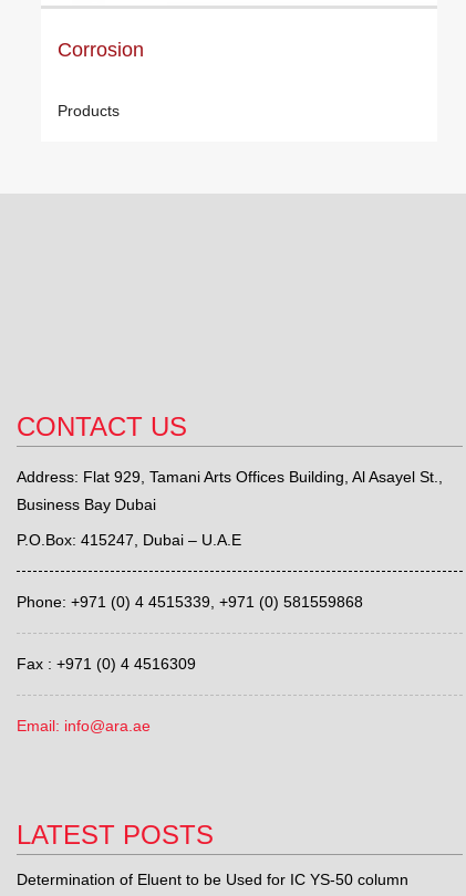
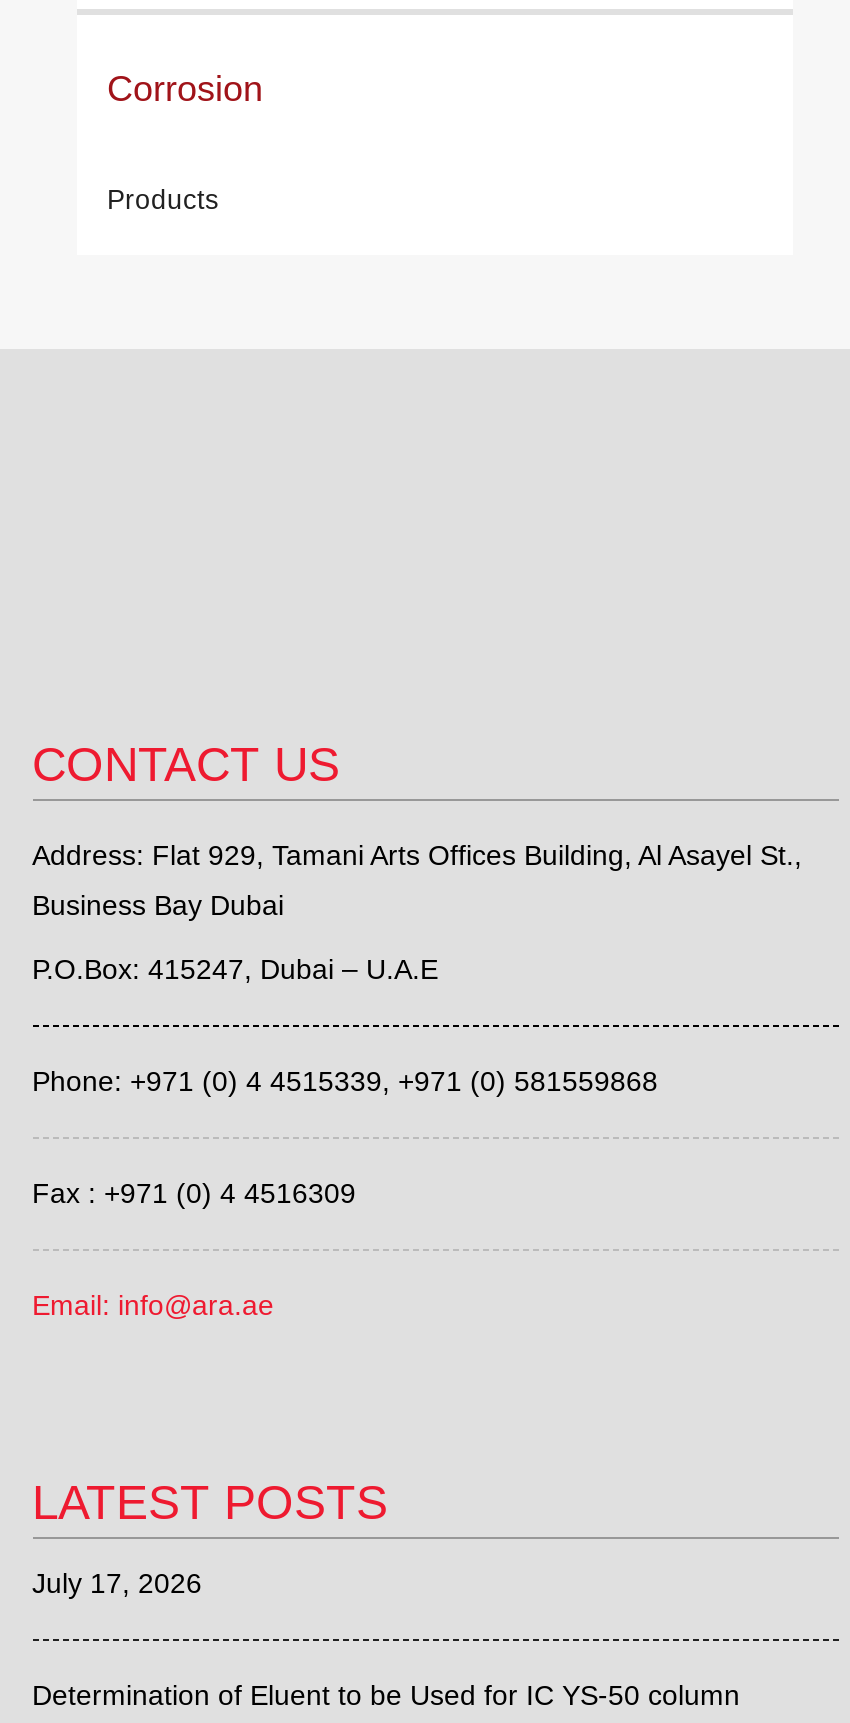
+ July 17, 2026
